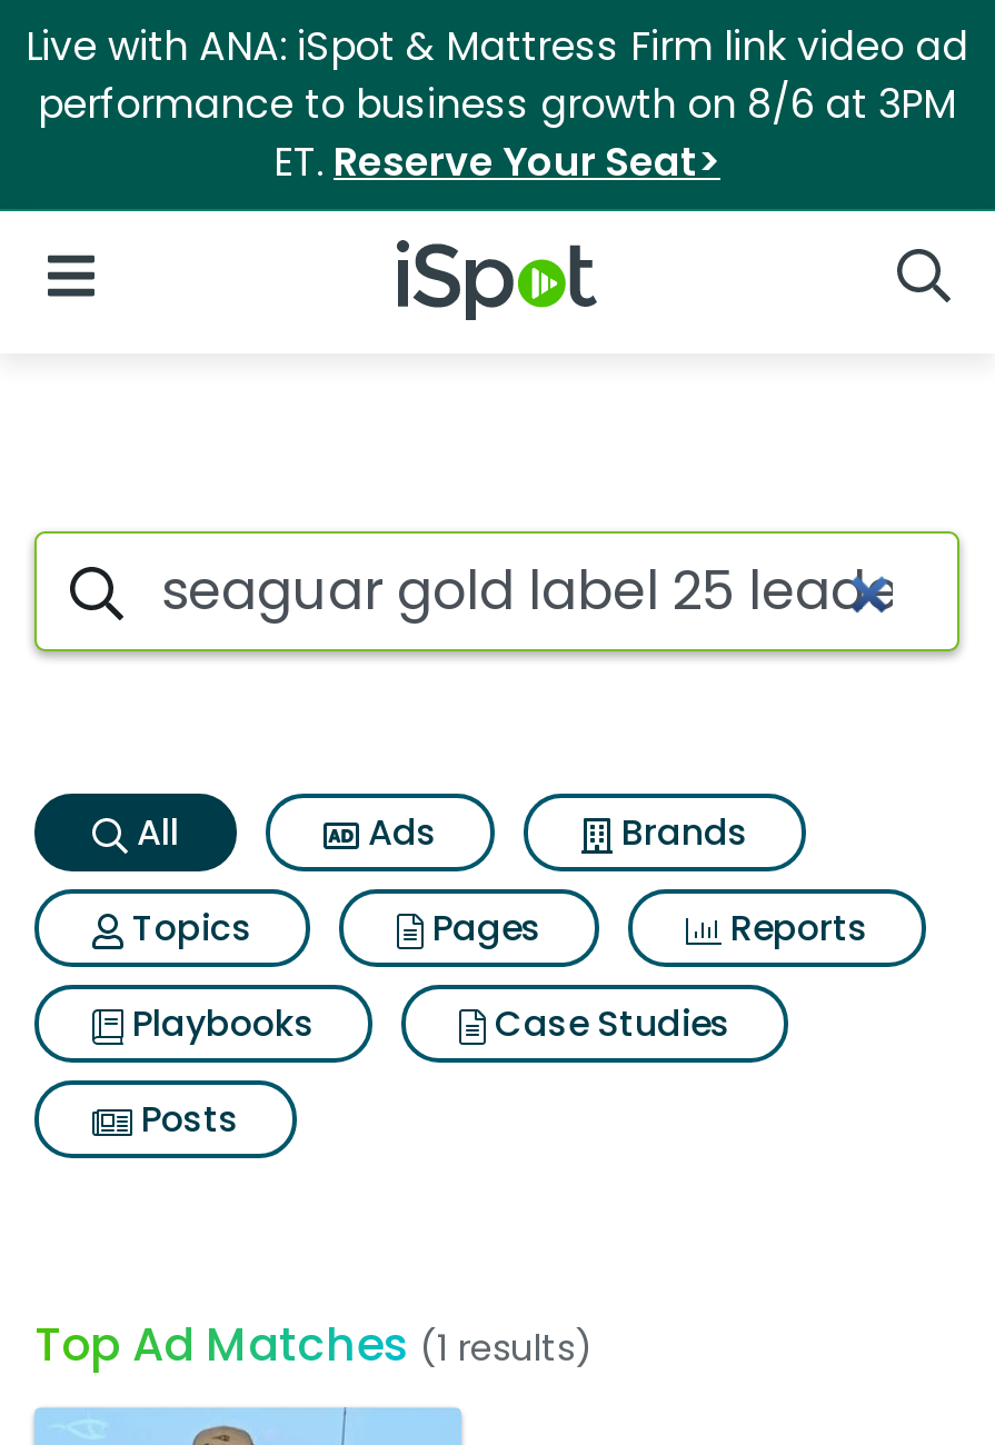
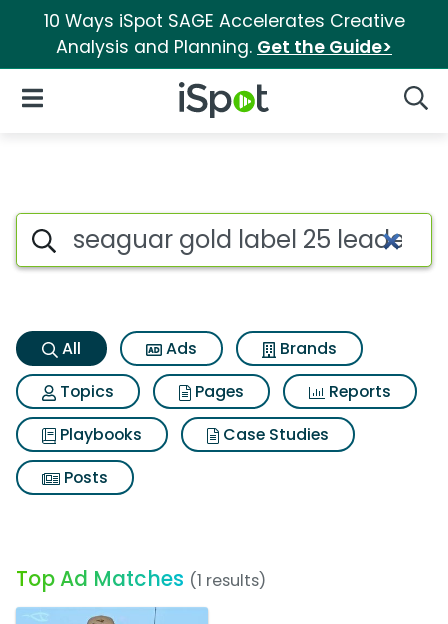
- Live with ANA: iSpot & Mattress Firm link video ad
- performance to business growth on 8/6 at 3PM
- ET. Reserve Your Seat>
+ 10 Ways iSpot SAGE Accelerates Creative
+ Analysis and Planning. Get the Guide>
